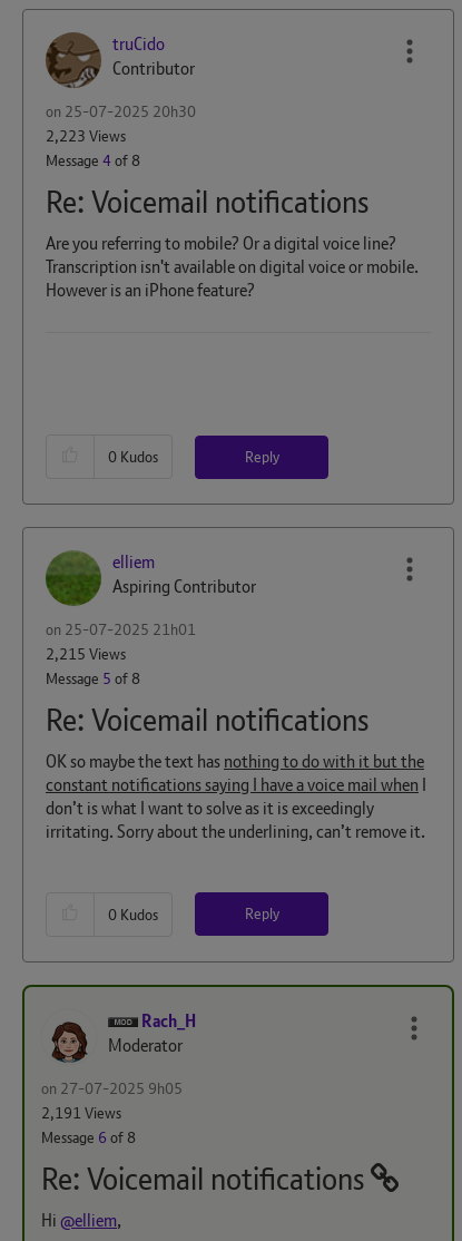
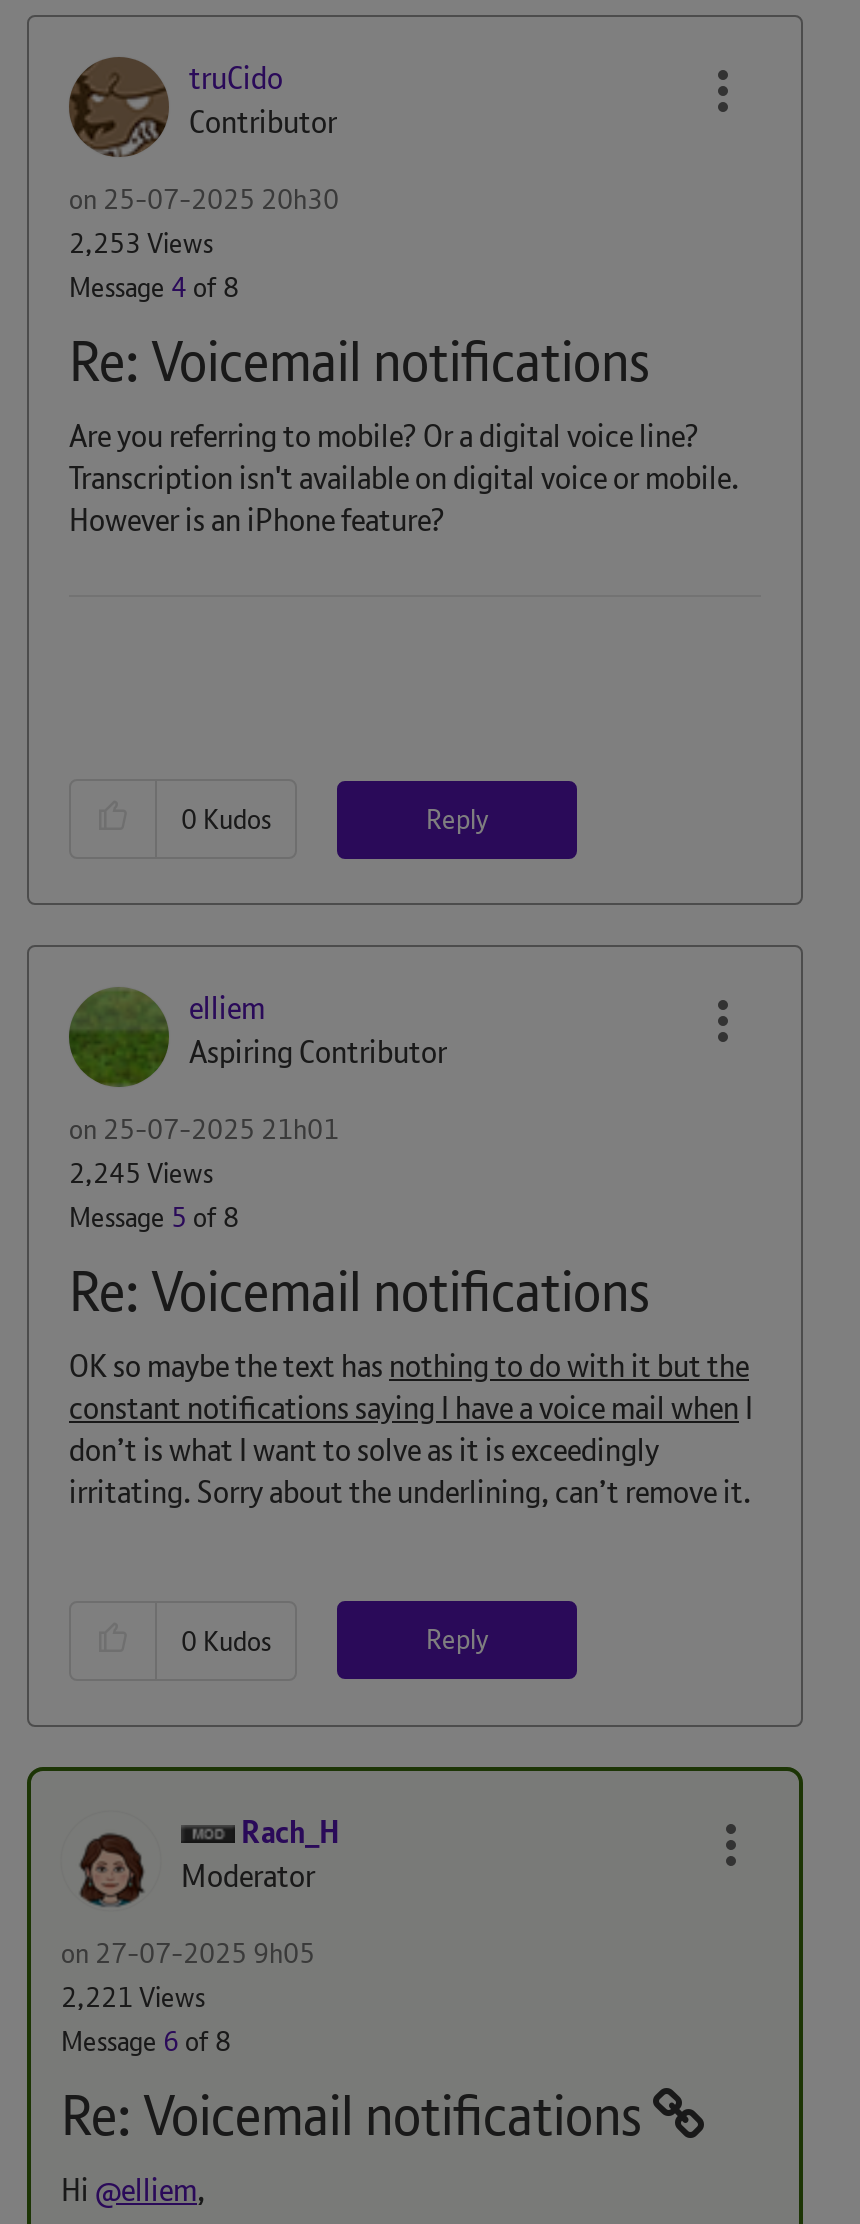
- 2,223 Views
+ 2,253 Views

- 2,215 Views
+ 2,245 Views

- 2,191 Views
+ 2,221 Views
